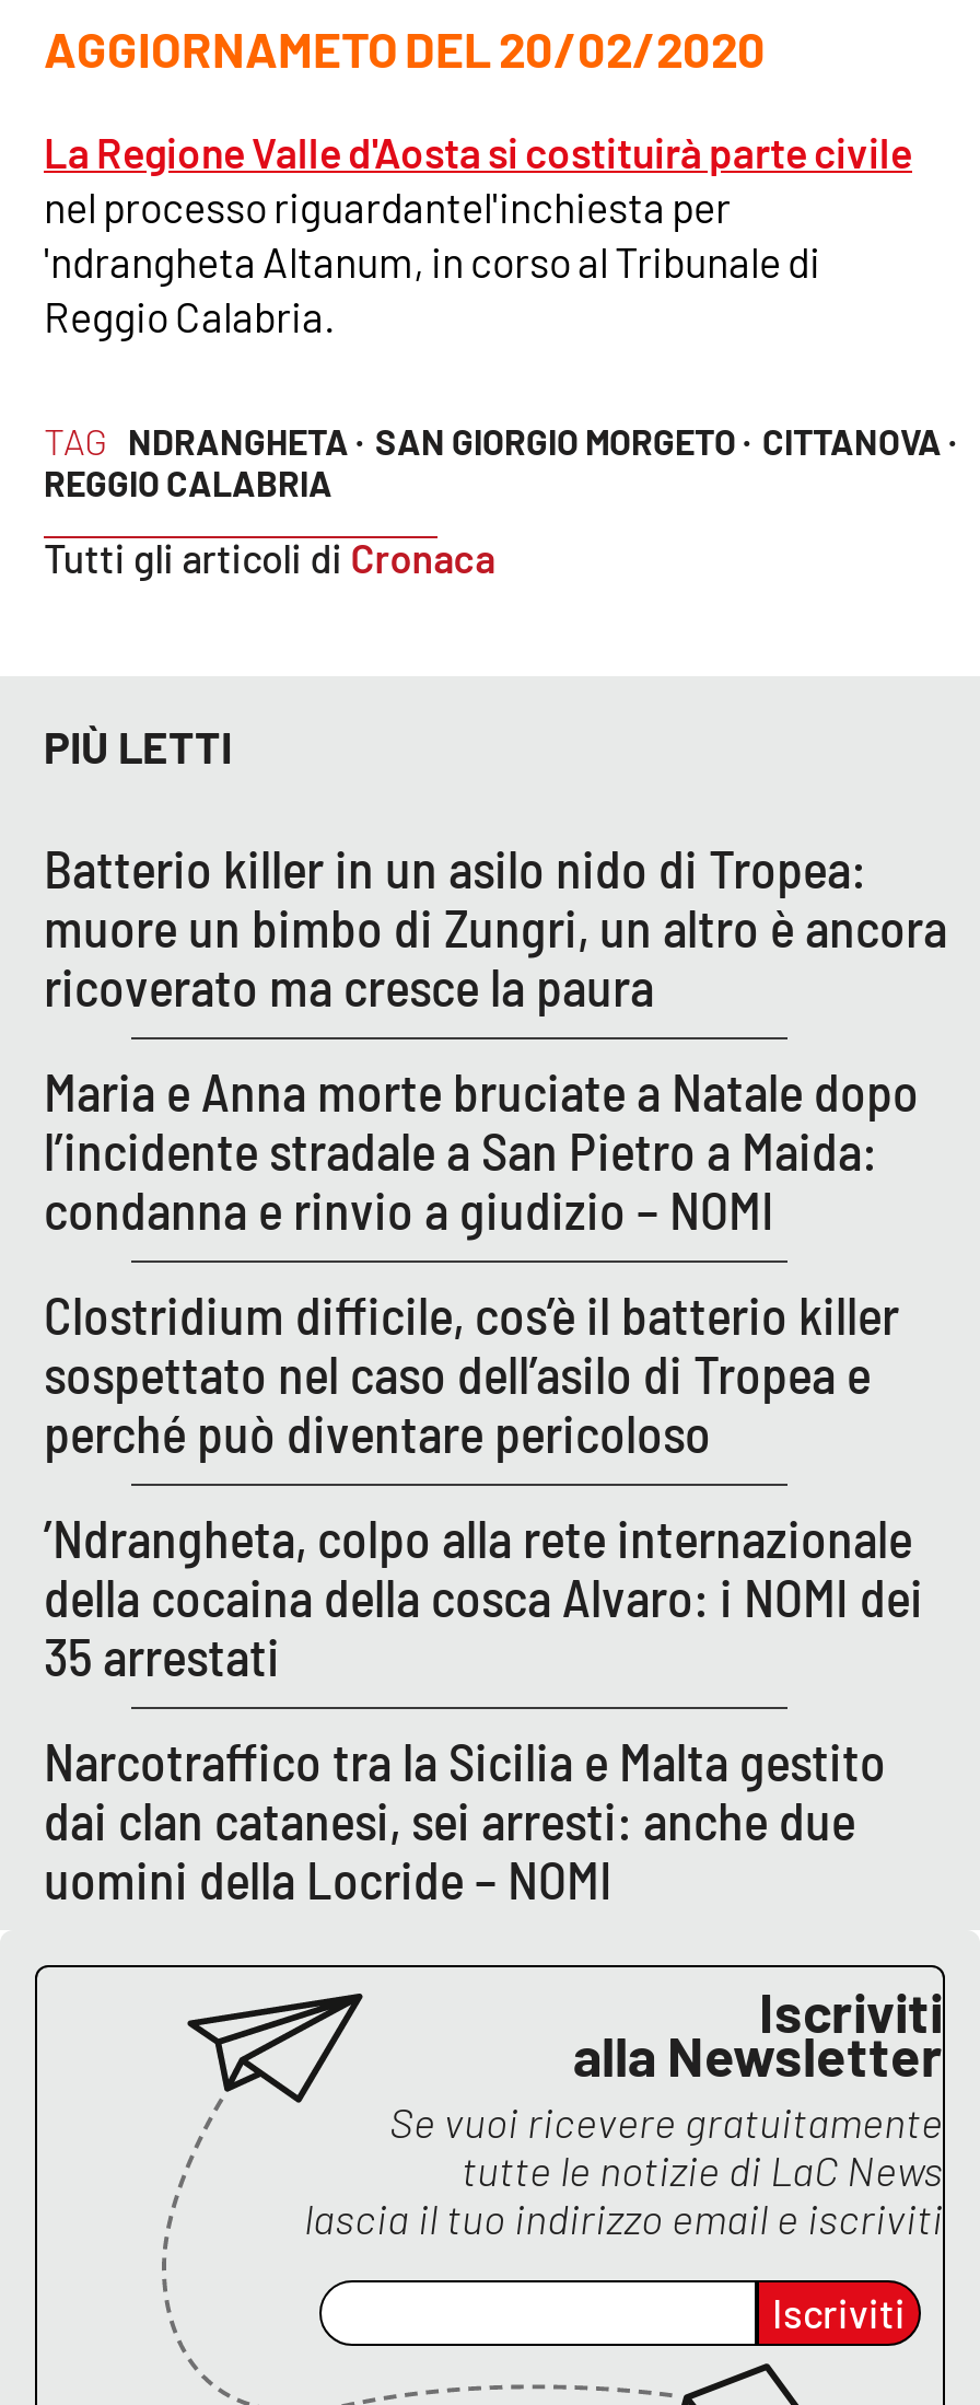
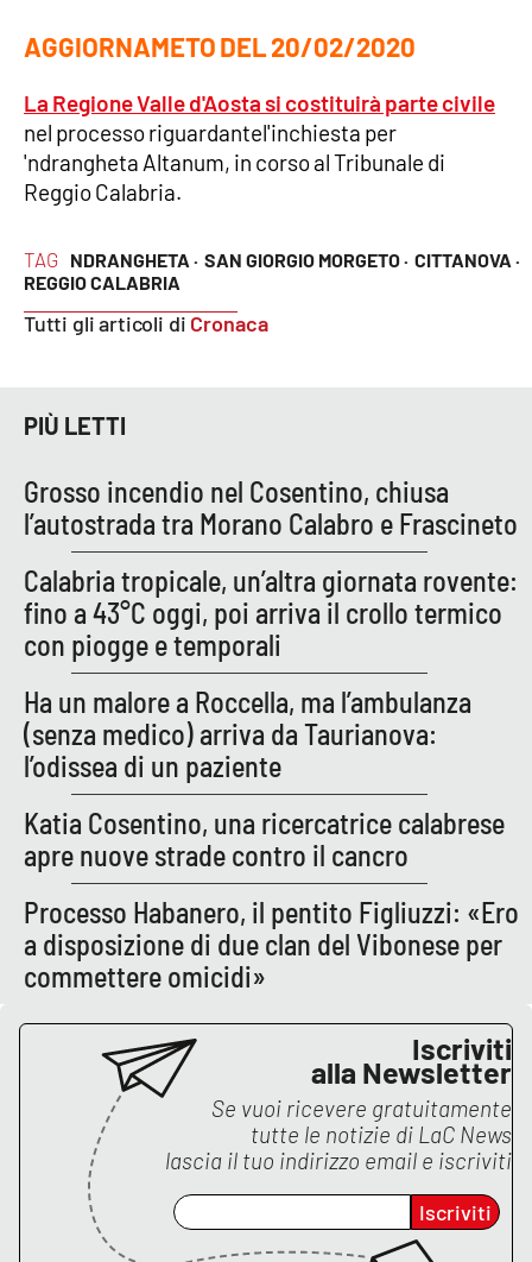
- Batterio killer in un asilo nido di Tropea:
- muore un bimbo di Zungri, un altro è ancora
- ricoverato ma cresce la paura
+ Grosso incendio nel Cosentino, chiusa
+ l’autostrada tra Morano Calabro e Frascineto

- Maria e Anna morte bruciate a Natale dopo
- l’incidente stradale a San Pietro a Maida:
- condanna e rinvio a giudizio – NOMI
+ Calabria tropicale, un’altra giornata rovente:
+ fino a 43°C oggi, poi arriva il crollo termico
+ con piogge e temporali

- Clostridium difficile, cos’è il batterio killer
- sospettato nel caso dell’asilo di Tropea e
- perché può diventare pericoloso
+ Ha un malore a Roccella, ma l’ambulanza
+ (senza medico) arriva da Taurianova:
+ l’odissea di un paziente

- ’Ndrangheta, colpo alla rete internazionale
- della cocaina della cosca Alvaro: i NOMI dei
- 35 arrestati
+ Katia Cosentino, una ricercatrice calabrese
+ apre nuove strade contro il cancro

- Narcotraffico tra la Sicilia e Malta gestito
- dai clan catanesi, sei arresti: anche due
- uomini della Locride – NOMI
+ Processo Habanero, il pentito Figliuzzi: «Ero
+ a disposizione di due clan del Vibonese per
+ commettere omicidi»
